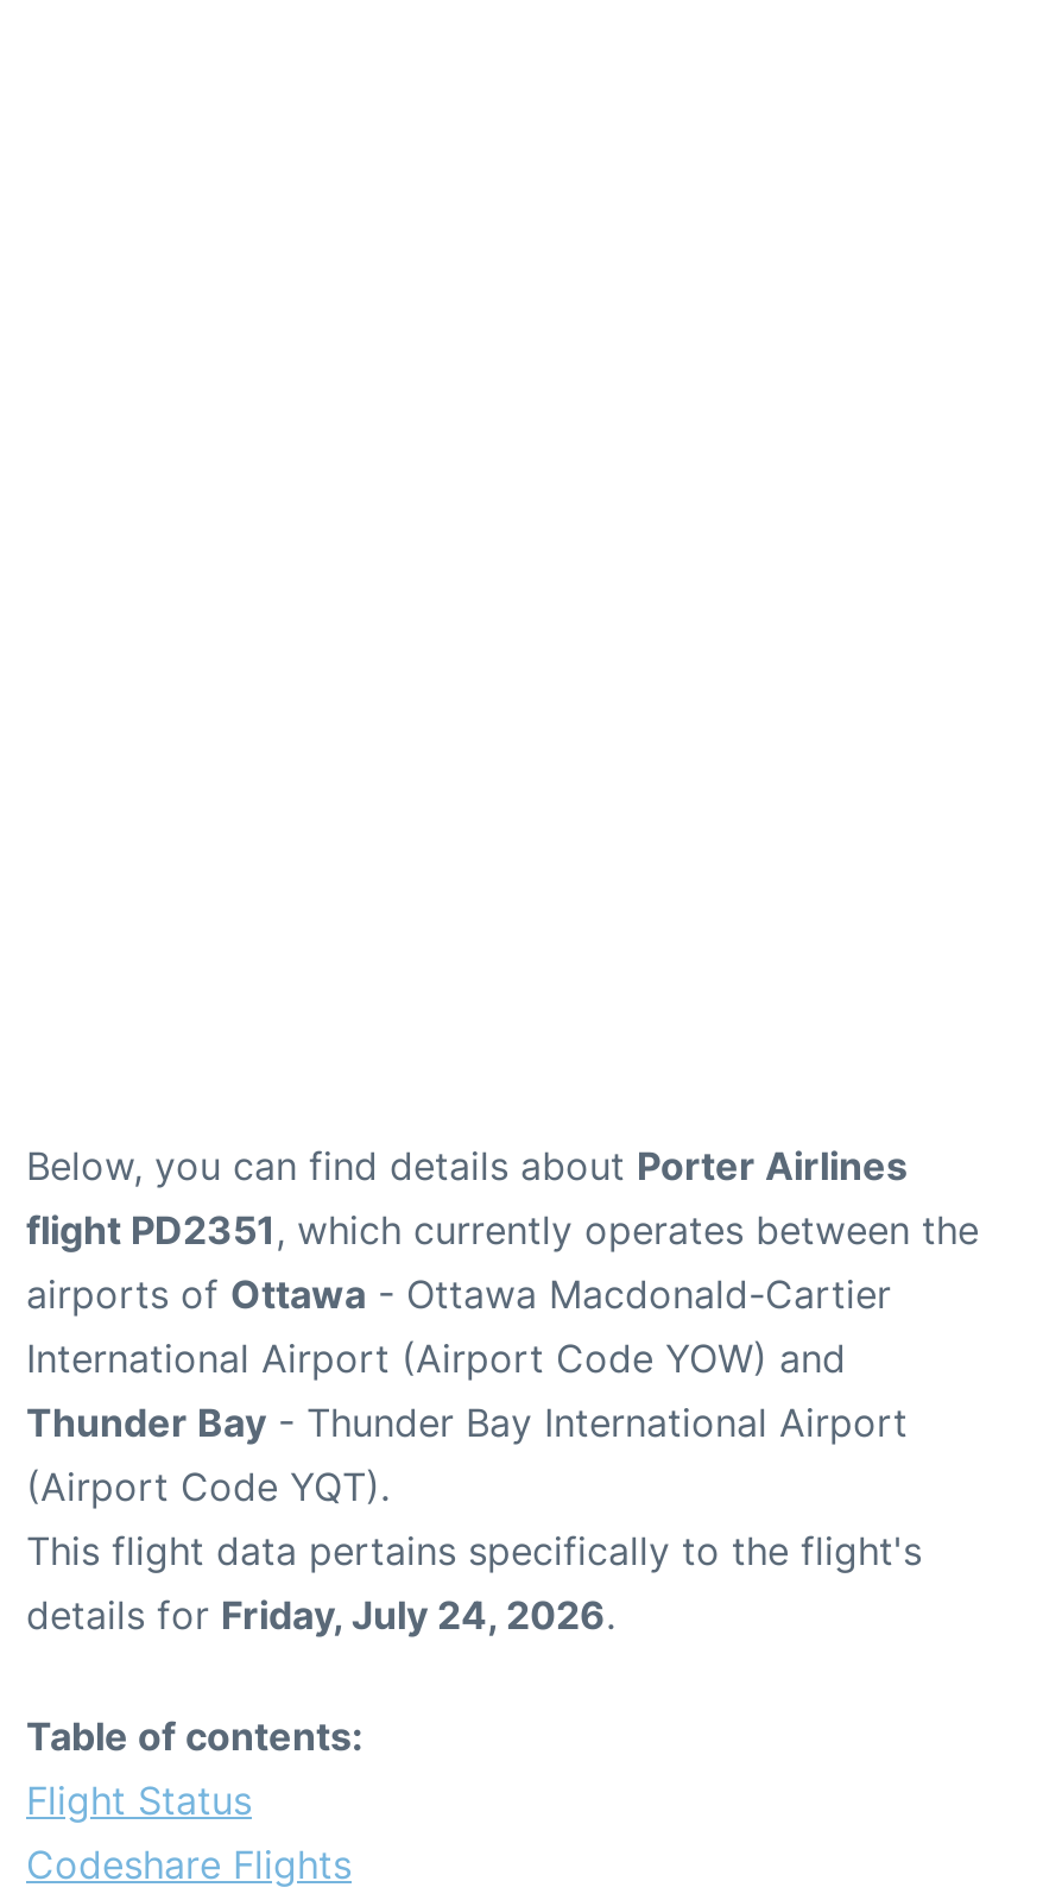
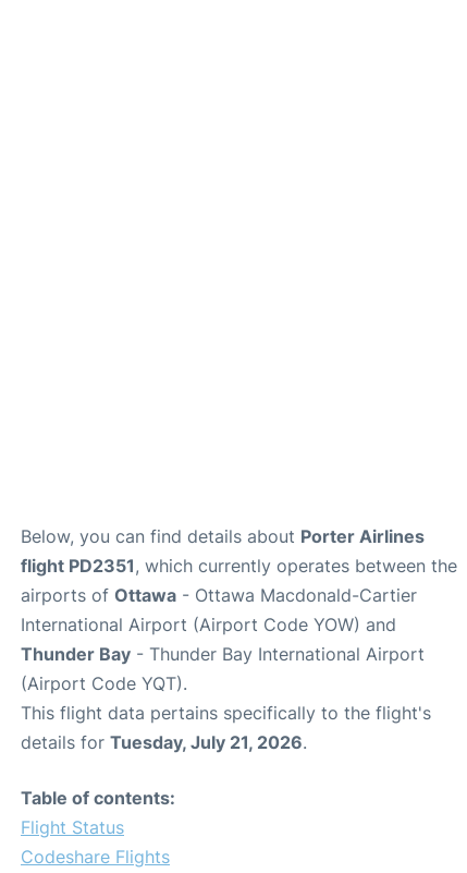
- details for Friday, July 24, 2026.
+ details for Tuesday, July 21, 2026.
